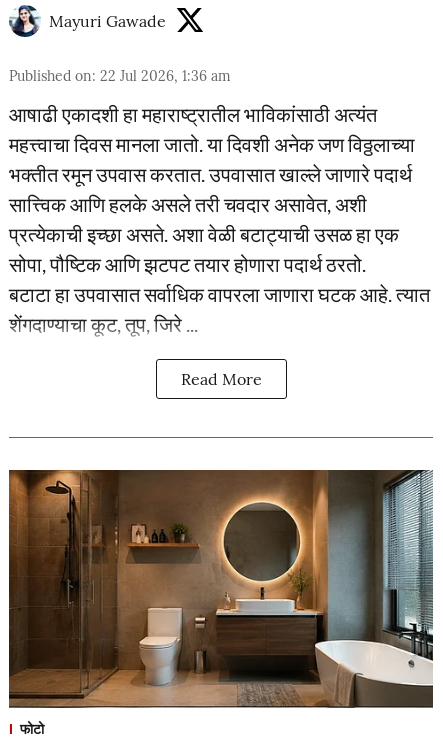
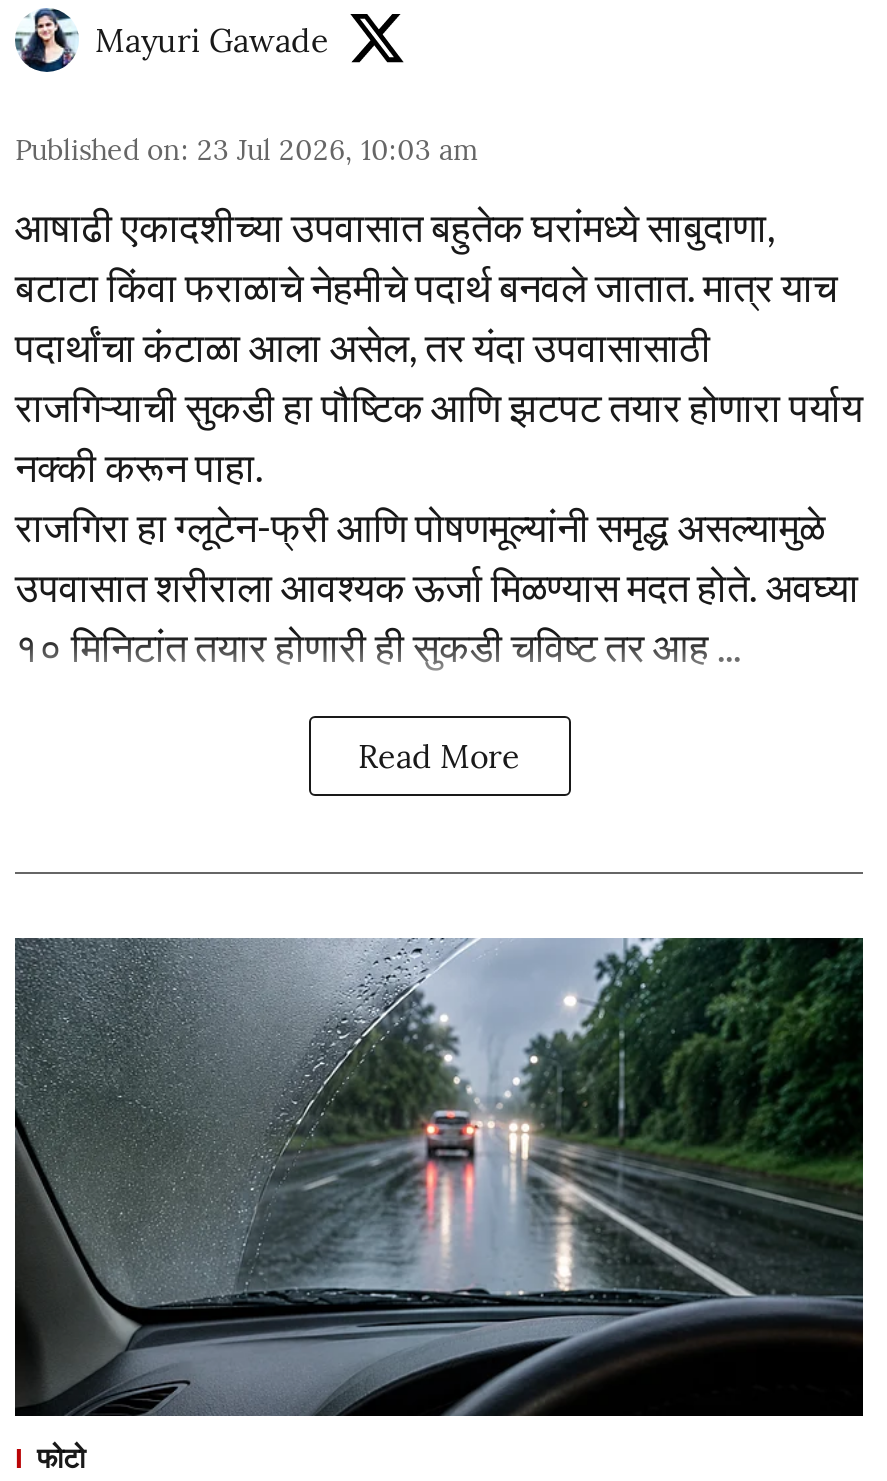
- Published on: 22 Jul 2026, 1:36 am
+ Published on: 23 Jul 2026, 10:03 am

- आषाढी एकादशी हा महाराष्ट्रातील भाविकांसाठी अत्यंत
- महत्त्वाचा दिवस मानला जातो. या दिवशी अनेक जण विठ्ठलाच्या
- भक्तीत रमून उपवास करतात. उपवासात खाल्ले जाणारे पदार्थ
- सात्त्विक आणि हलके असले तरी चवदार असावेत, अशी
- प्रत्येकाची इच्छा असते. अशा वेळी बटाट्याची उसळ हा एक
- सोपा, पौष्टिक आणि झटपट तयार होणारा पदार्थ ठरतो.
- बटाटा हा उपवासात सर्वाधिक वापरला जाणारा घटक आहे. त्यात
- शेंगदाण्याचा कूट, तूप, जिरे ...
+ आषाढी एकादशीच्या उपवासात बहुतेक घरांमध्ये साबुदाणा,
+ बटाटा किंवा फराळाचे नेहमीचे पदार्थ बनवले जातात. मात्र याच
+ पदार्थांचा कंटाळा आला असेल, तर यंदा उपवासासाठी
+ राजगिऱ्याची सुकडी हा पौष्टिक आणि झटपट तयार होणारा पर्याय
+ नक्की करून पाहा.
+ राजगिरा हा ग्लूटेन-फ्री आणि पोषणमूल्यांनी समृद्ध असल्यामुळे
+ उपवासात शरीराला आवश्यक ऊर्जा मिळण्यास मदत होते. अवघ्या
+ १० मिनिटांत तयार होणारी ही सुकडी चविष्ट तर आह ...

- [image]
+ [image]
